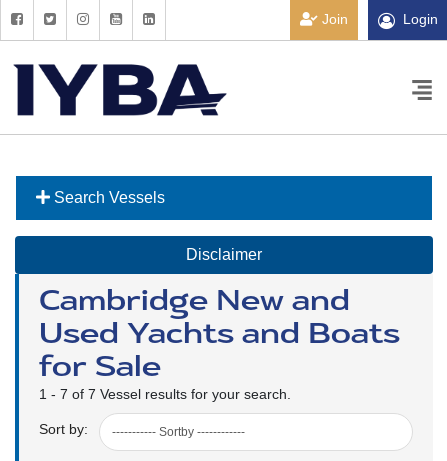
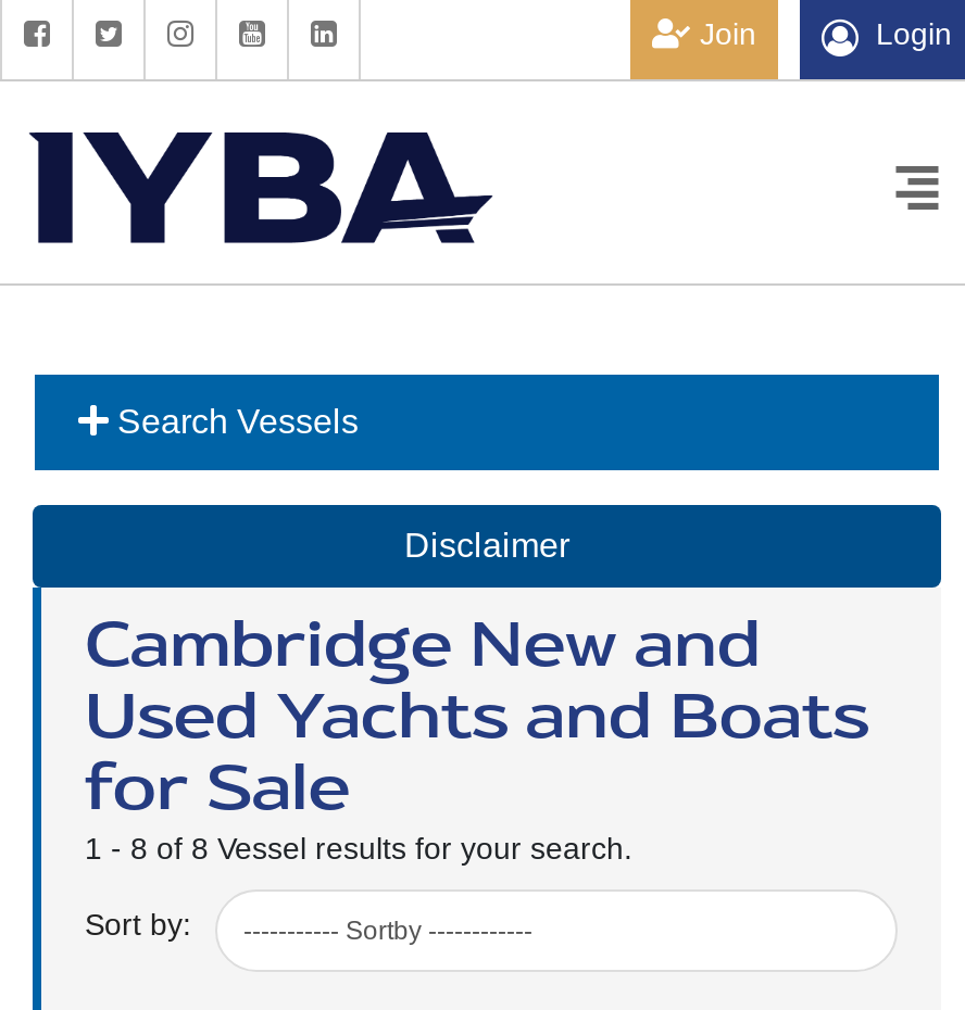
- 1 - 7 of 7 Vessel results for your search.
+ 1 - 8 of 8 Vessel results for your search.
